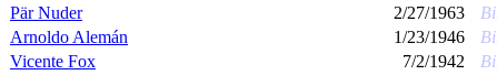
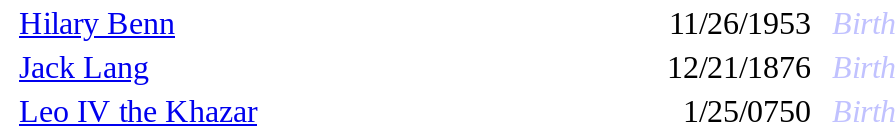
- Pär Nuder
- 2/27/1963
+ Hilary Benn
+ 11/26/1953

- Arnoldo Alemán
- 1/23/1946
+ Jack Lang
+ 12/21/1876

- Vicente Fox
- 7/2/1942
+ Leo IV the Khazar
+ 1/25/0750
